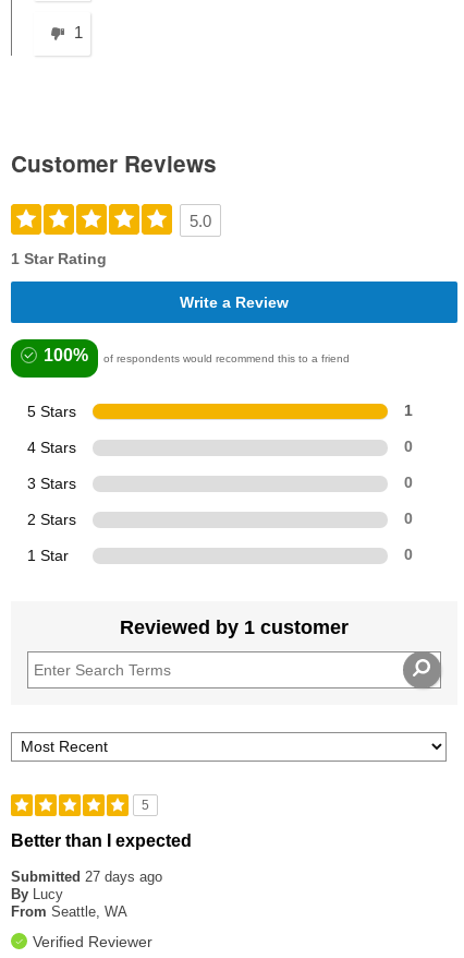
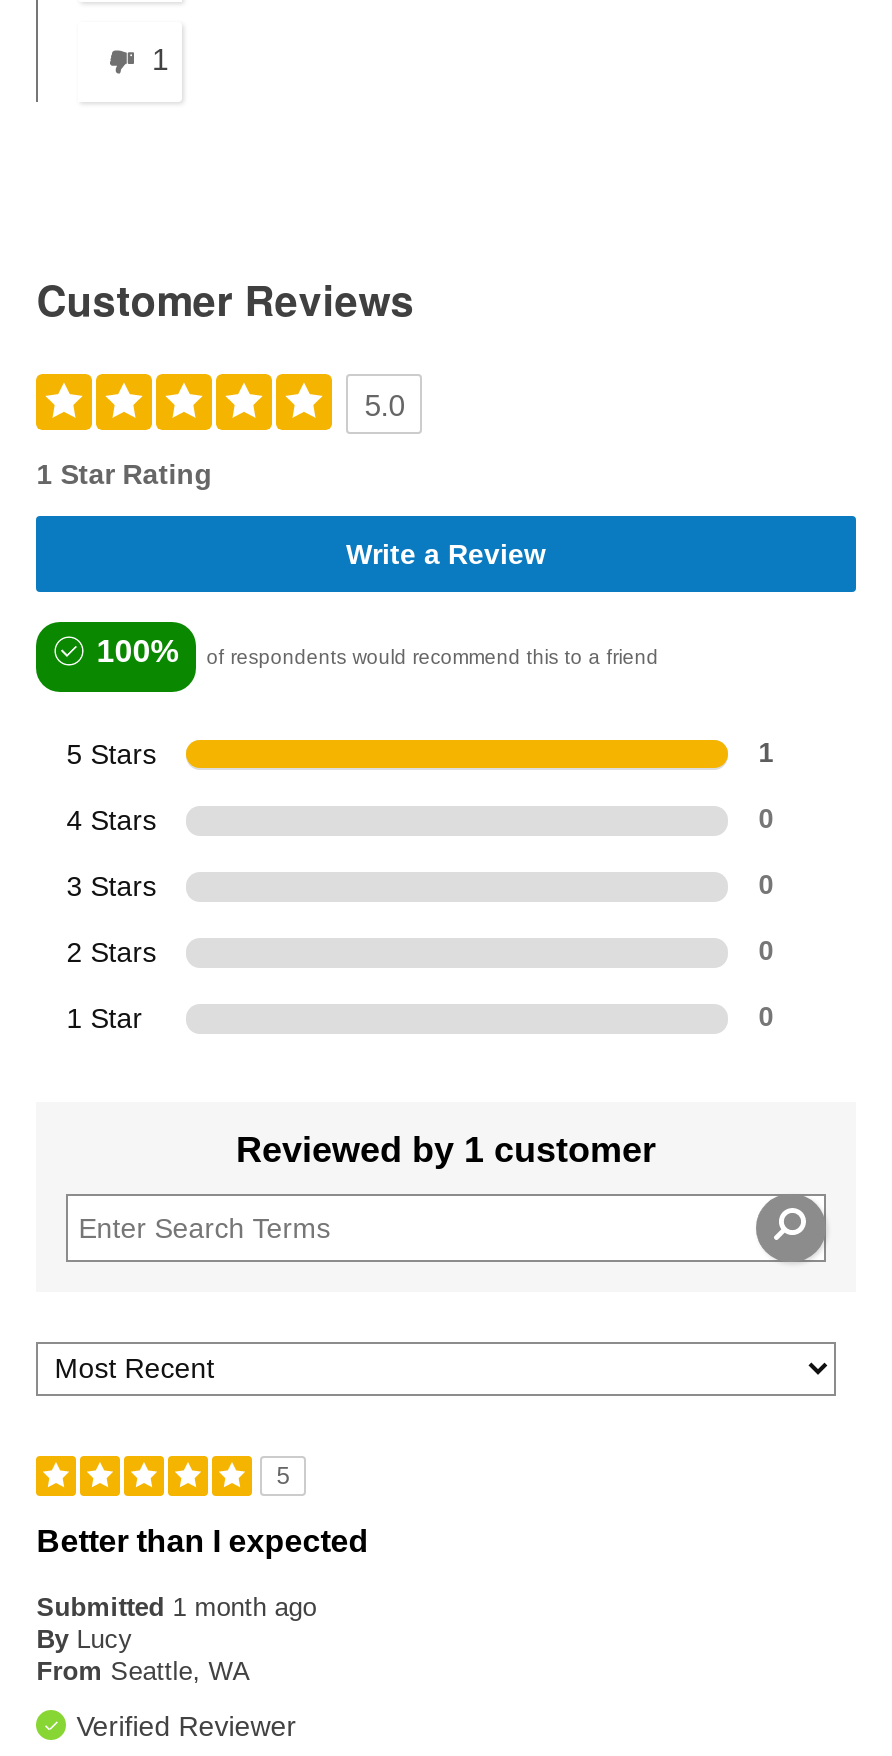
- Submitted 27 days ago
+ Submitted 1 month ago
